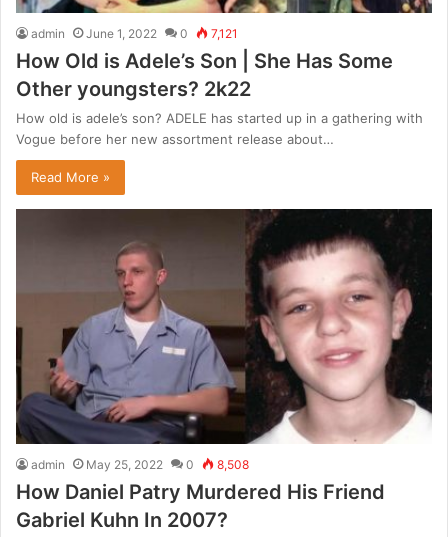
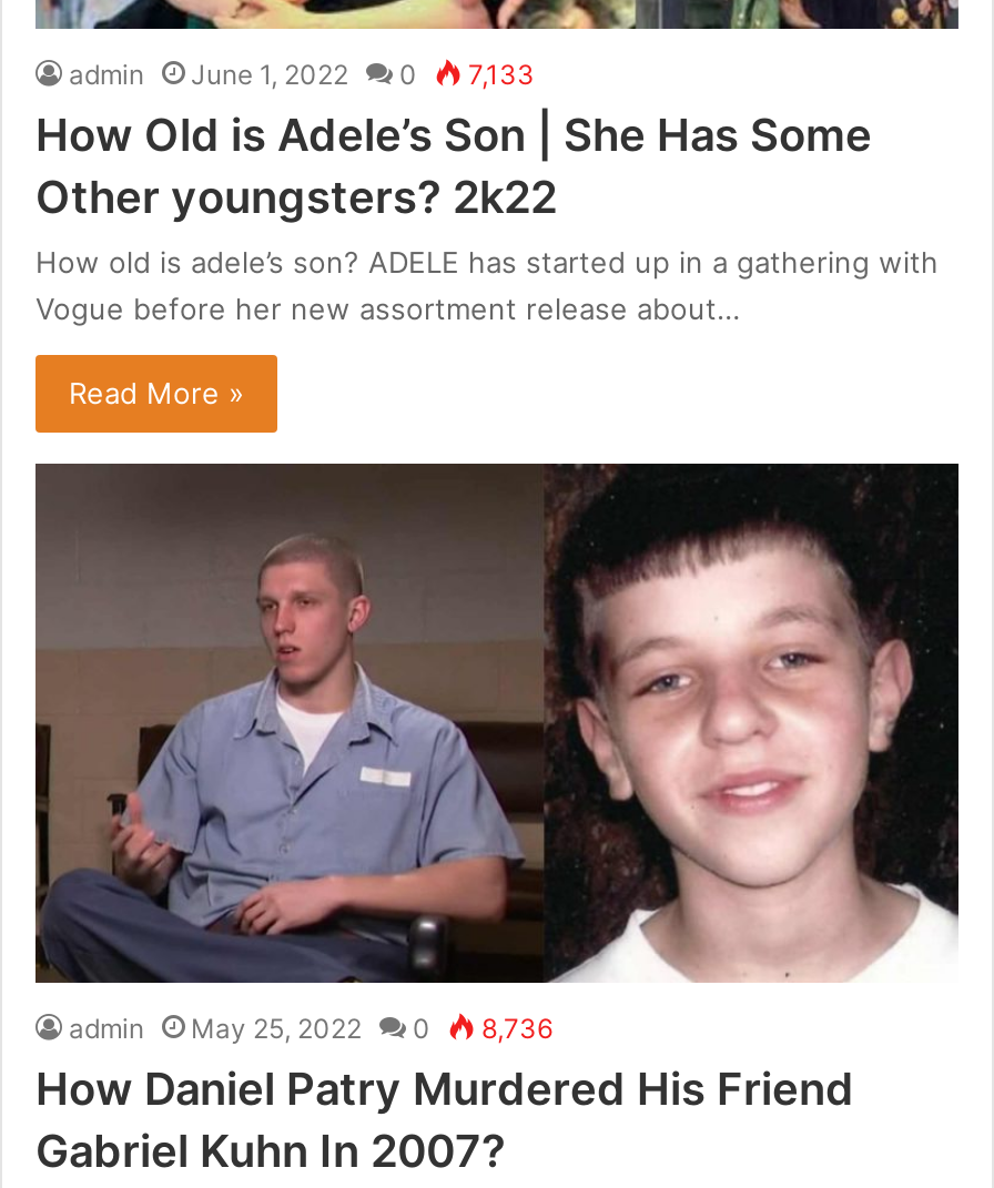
- admin June 1, 2022 0 7,121
+ admin June 1, 2022 0 7,133

- admin May 25, 2022 0 8,508
+ admin May 25, 2022 0 8,736
